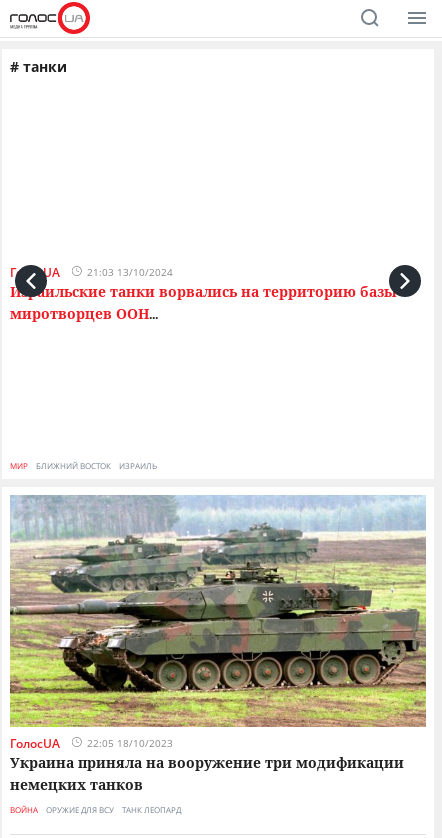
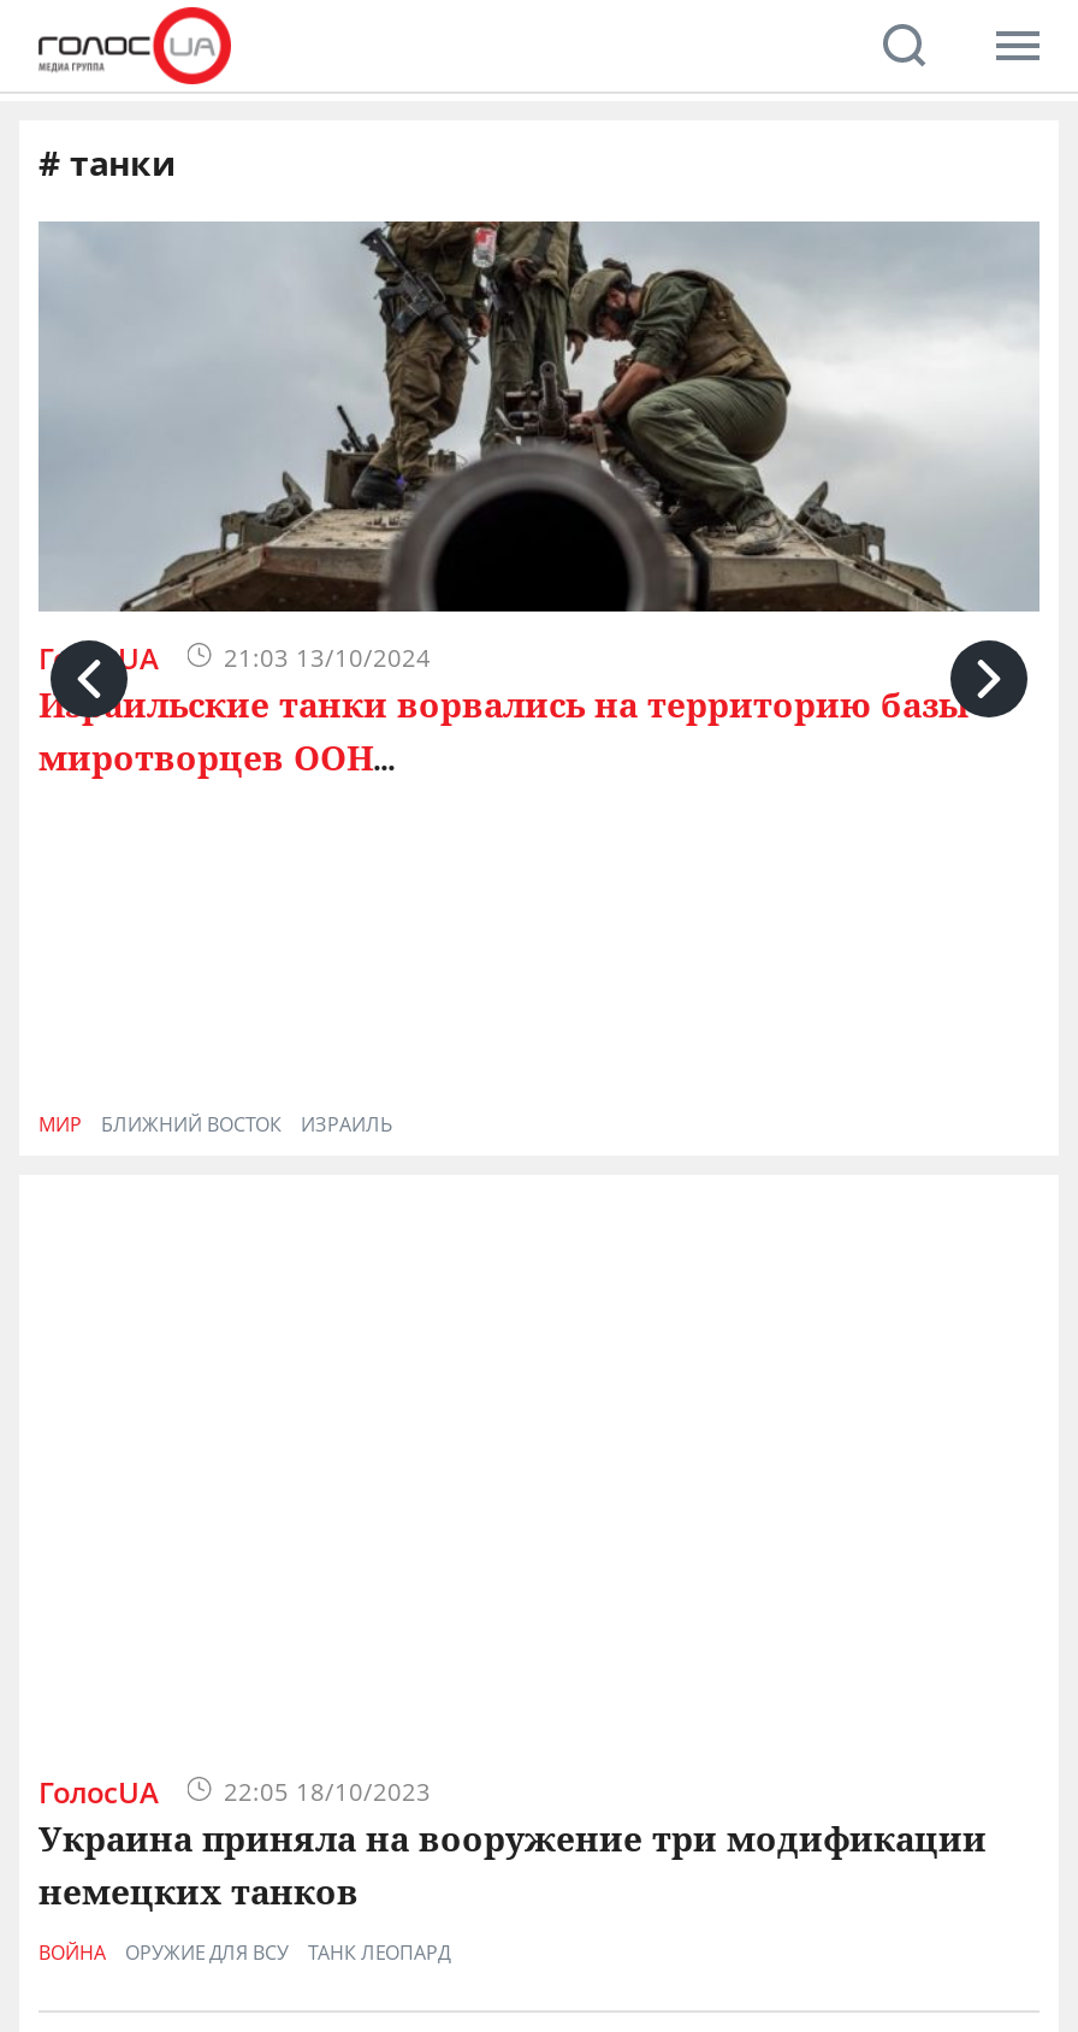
+ [image]

- [image]
